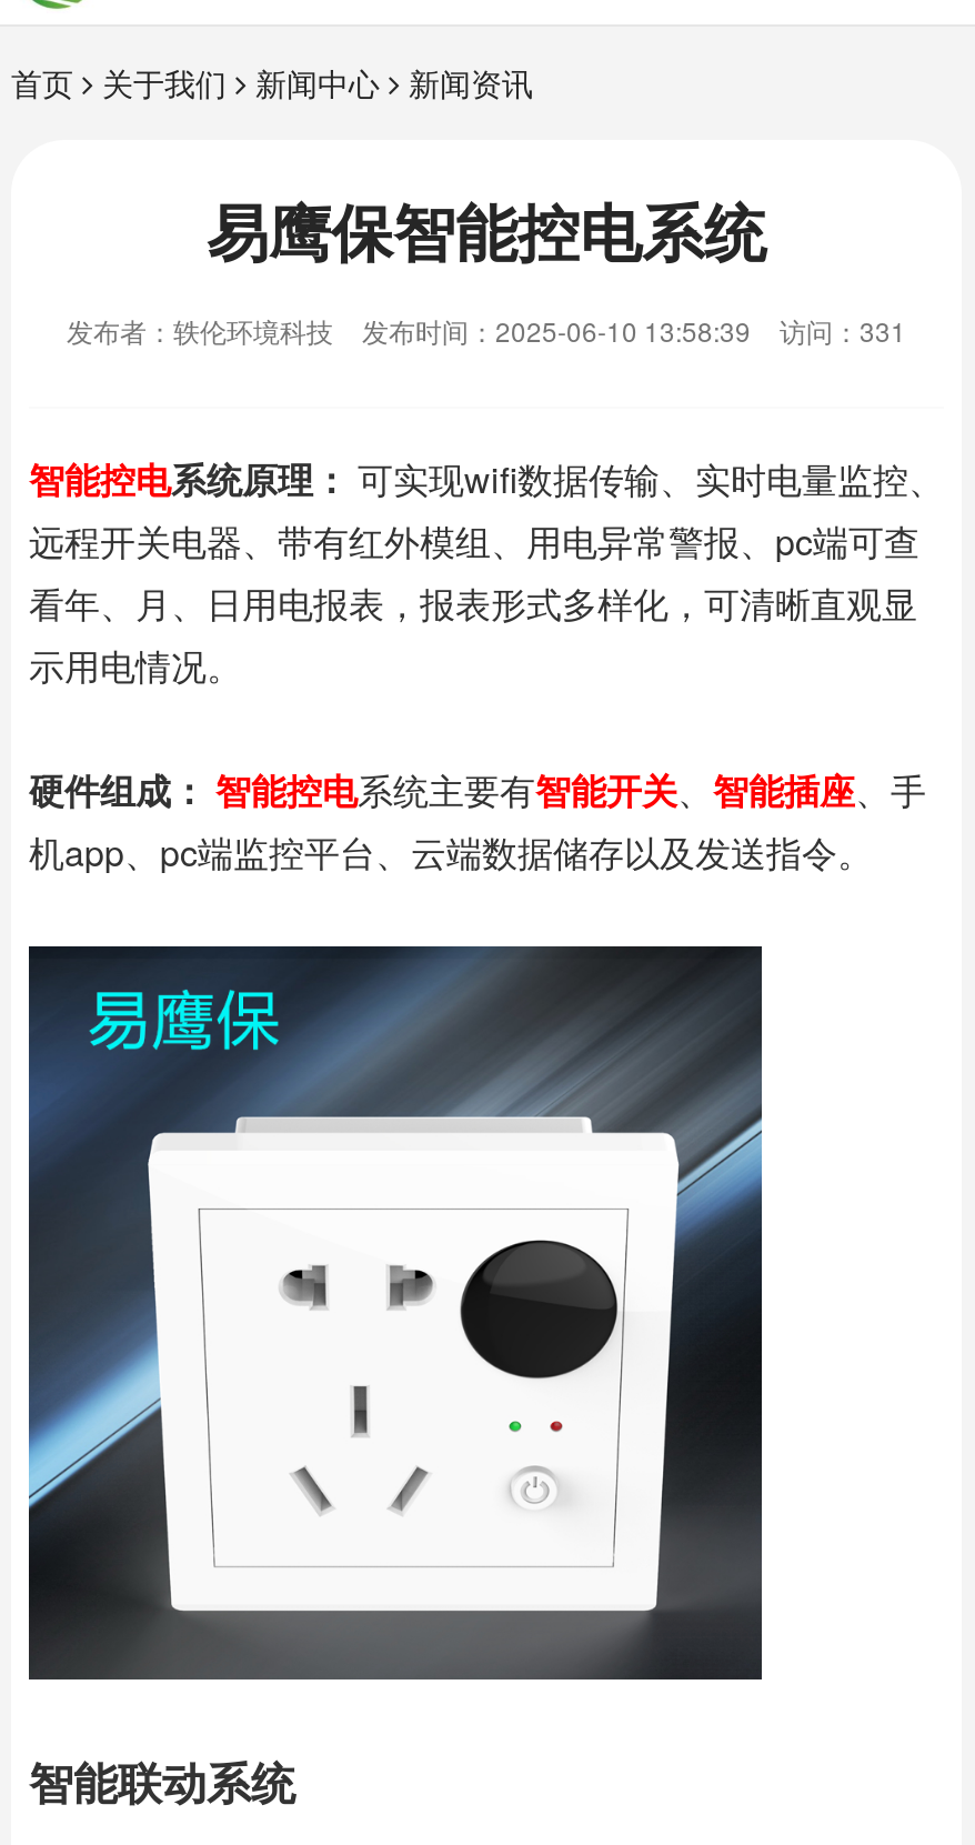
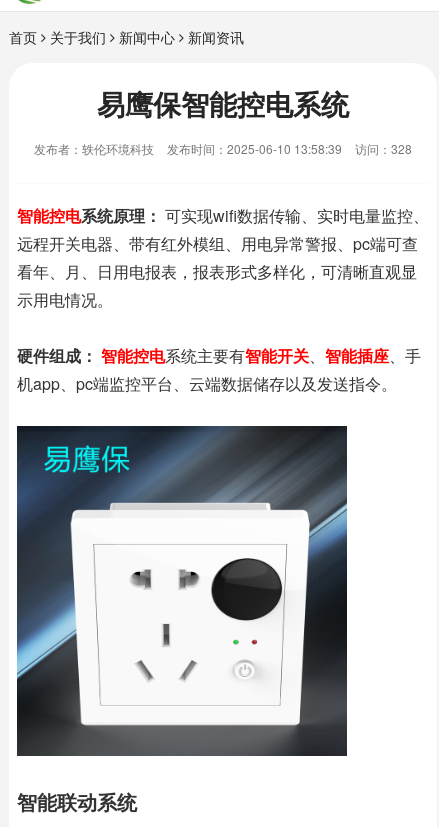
- 访问：331
+ 访问：328
